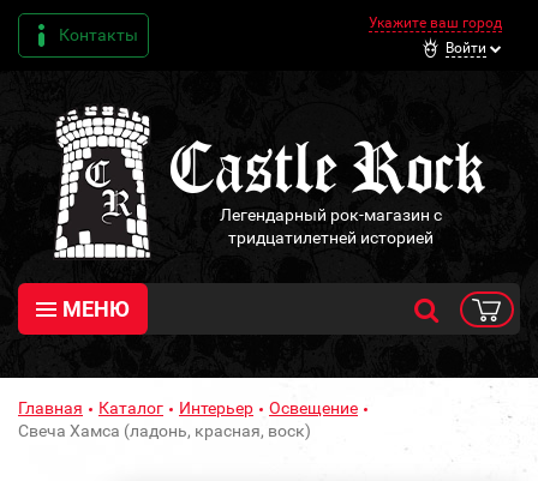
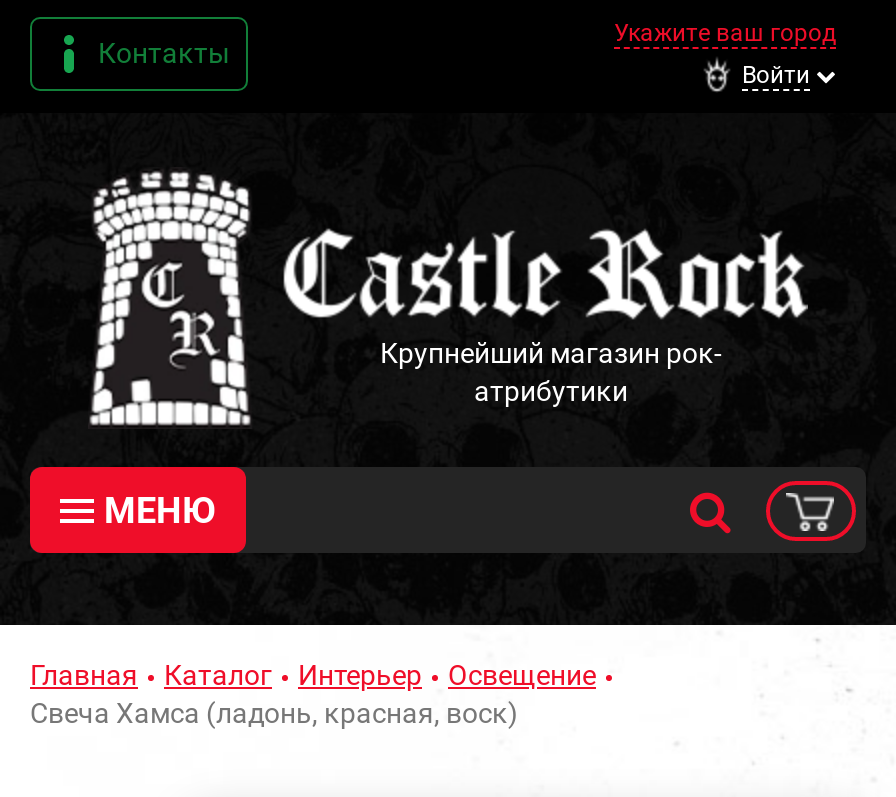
- Легендарный рок-магазин с
- тридцатилетней историей
+ Крупнейший магазин рок-
+ атрибутики
